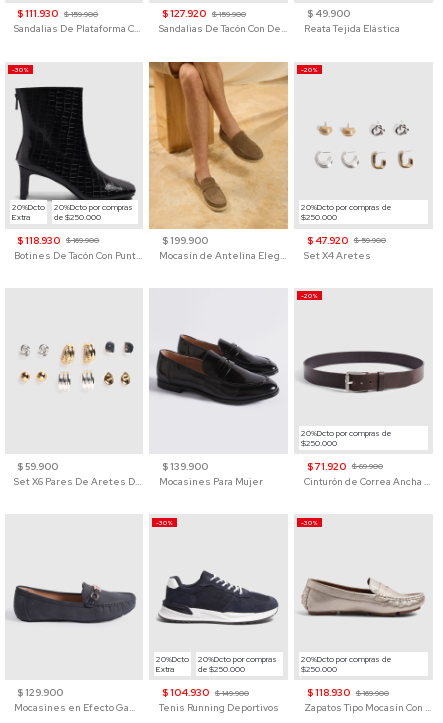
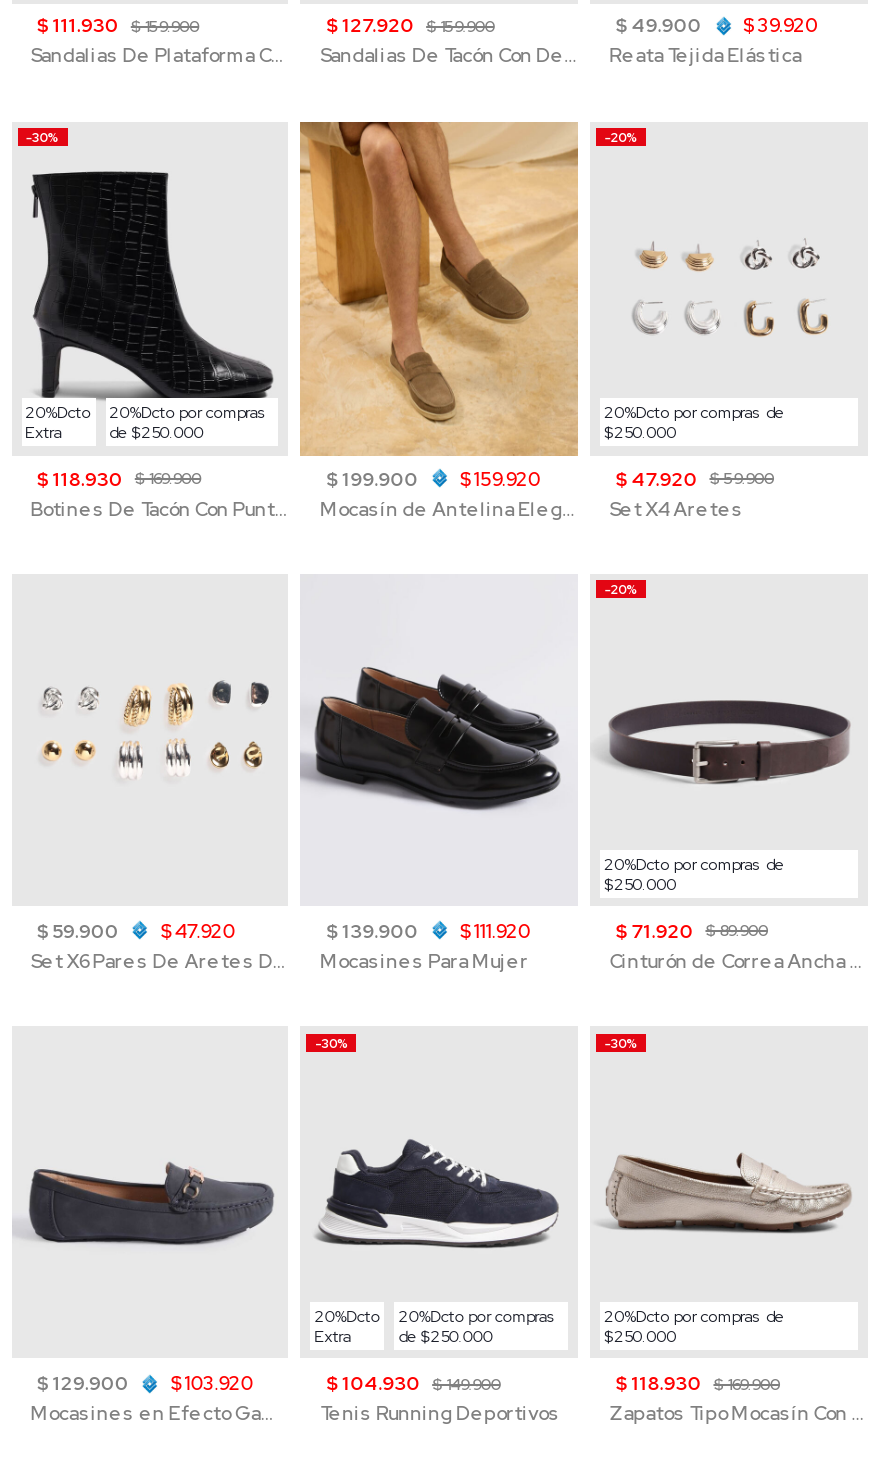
+ $ 39.920

+ $ 159.920

+ $ 47.920

+ $ 111.920

+ $ 103.920
